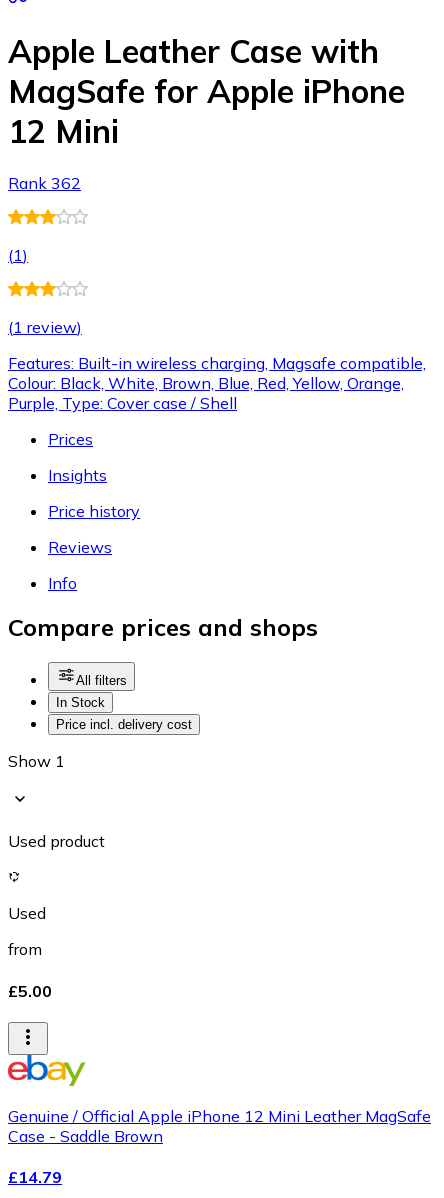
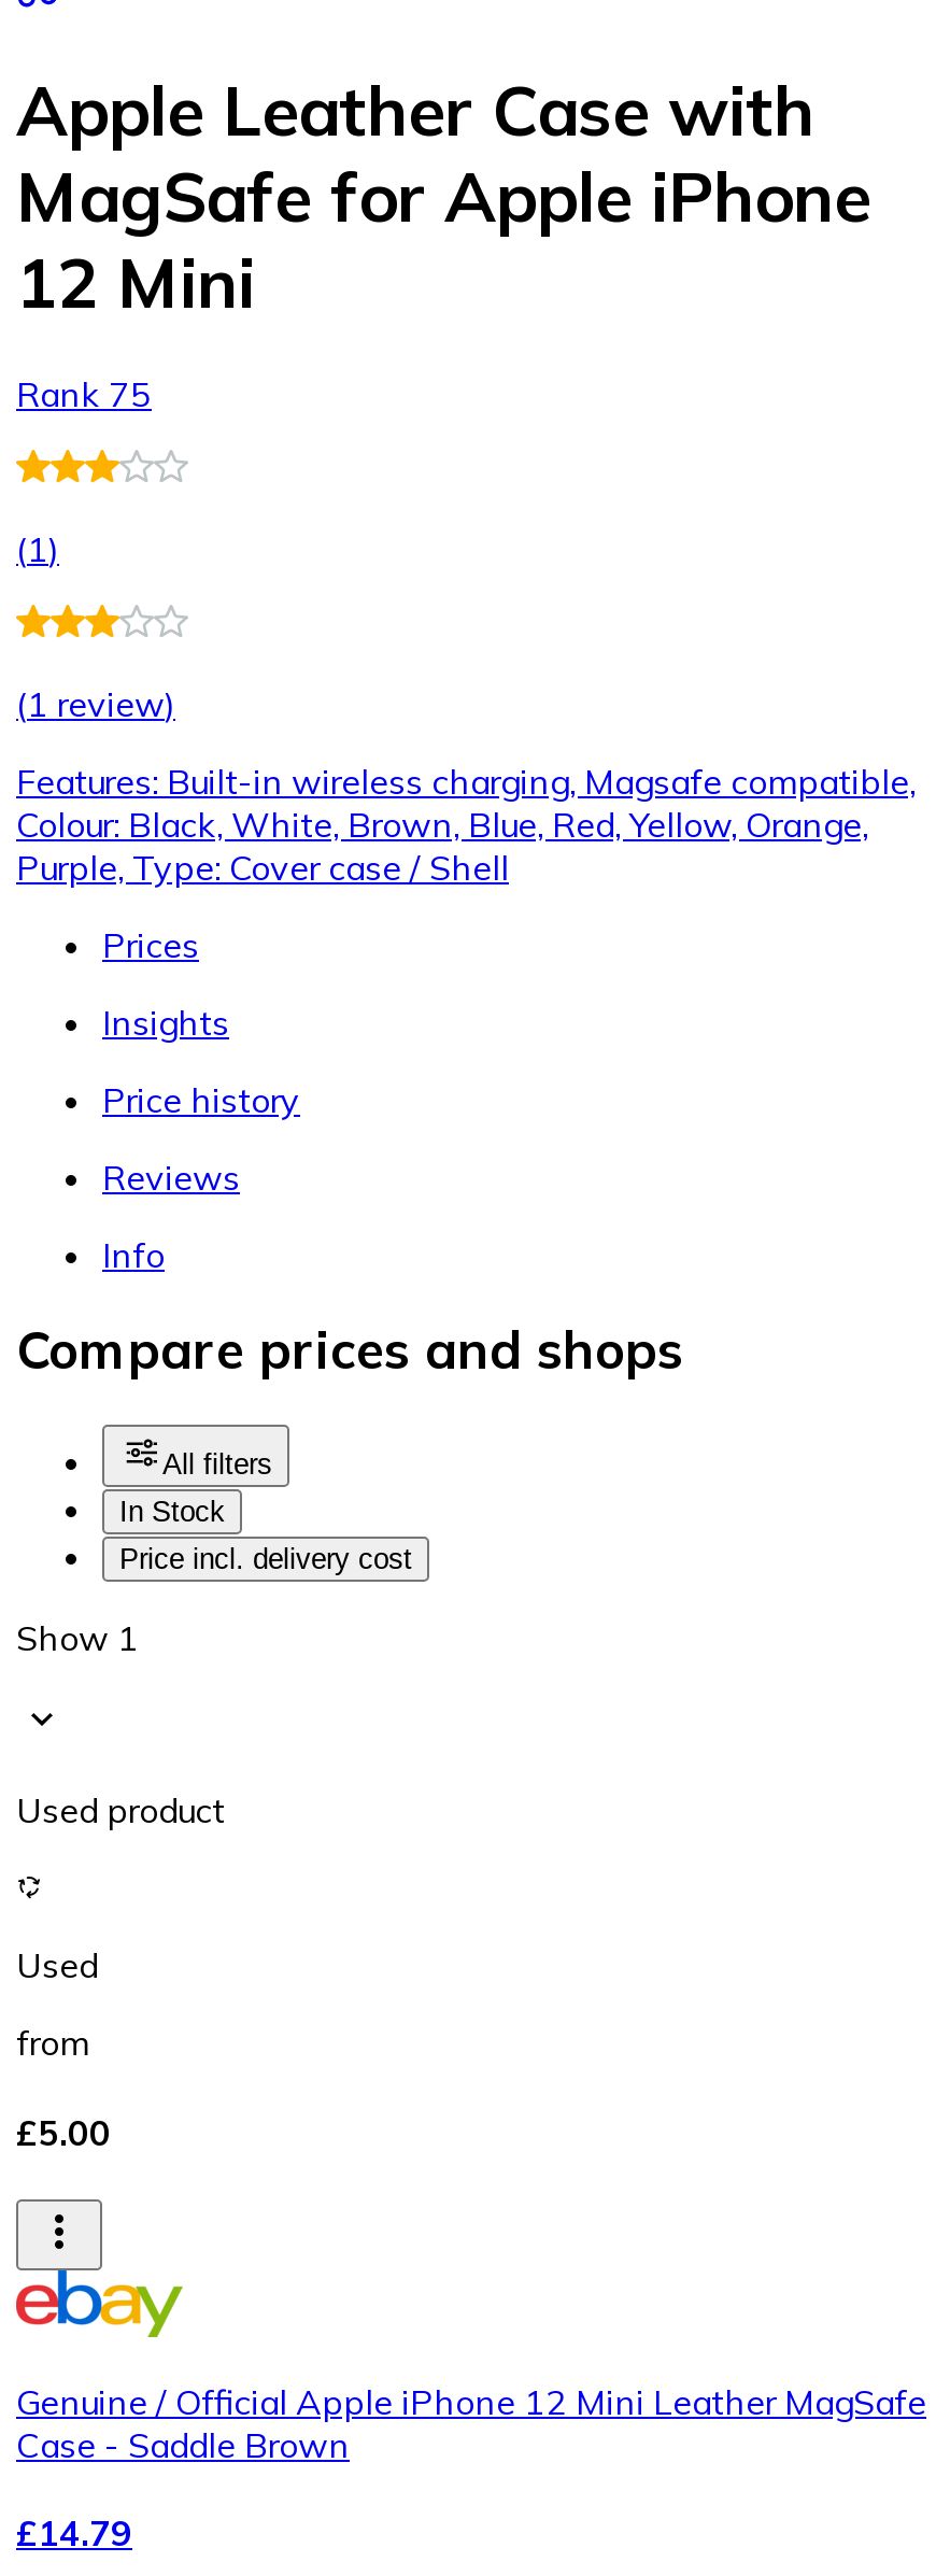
- Rank 362
+ Rank 75
